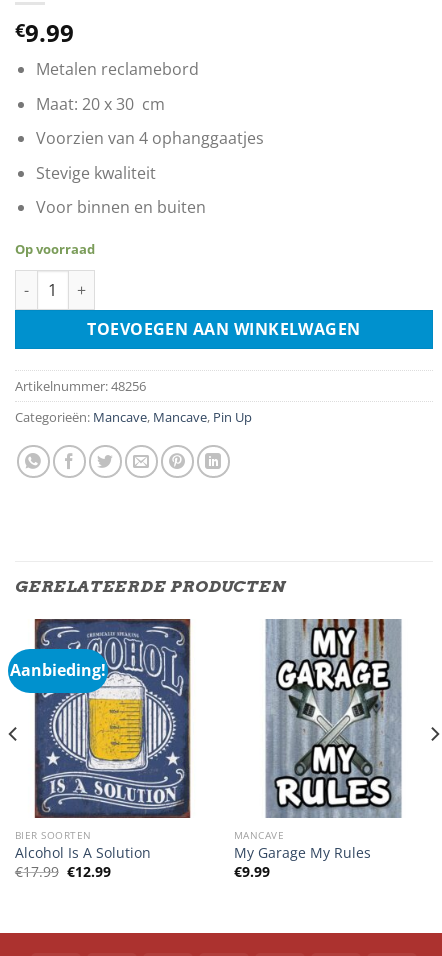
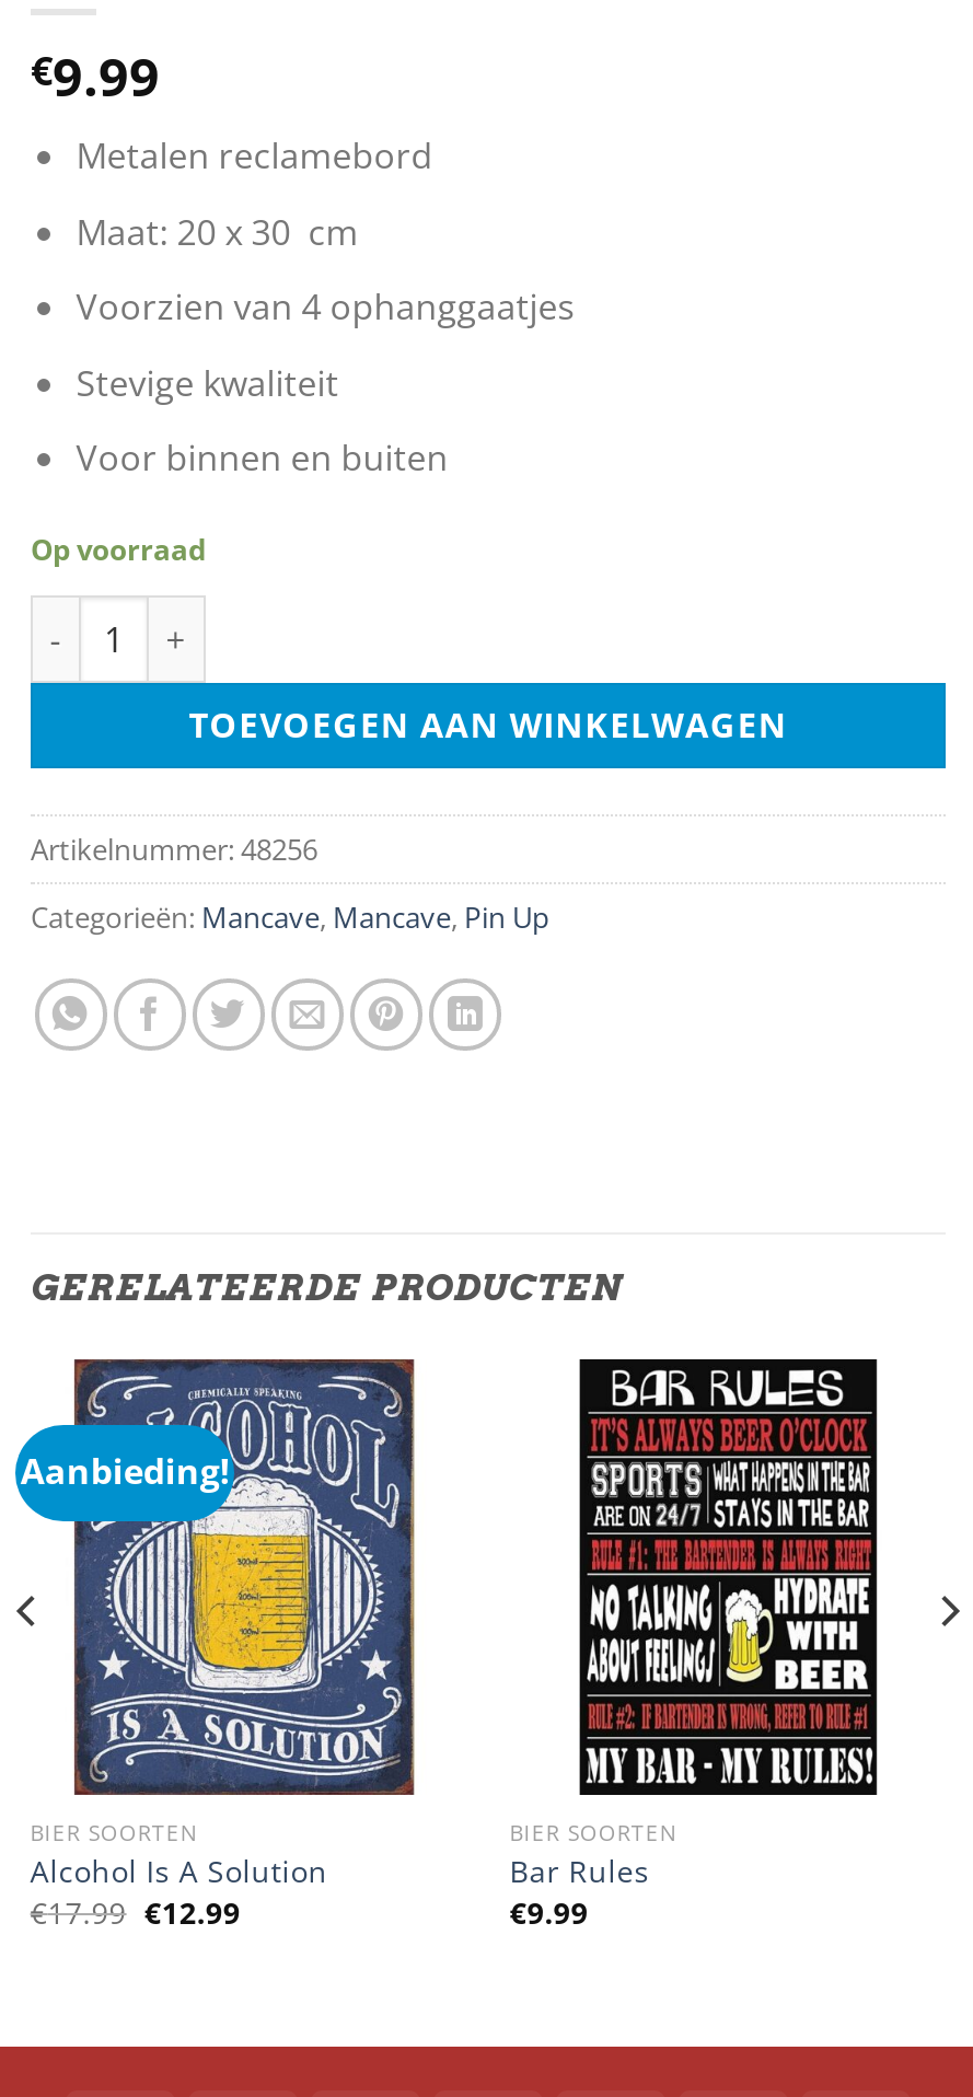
- [image]
- MANCAVE
- My Garage My Rules
+ [image]
+ BIER SOORTEN
+ Bar Rules
